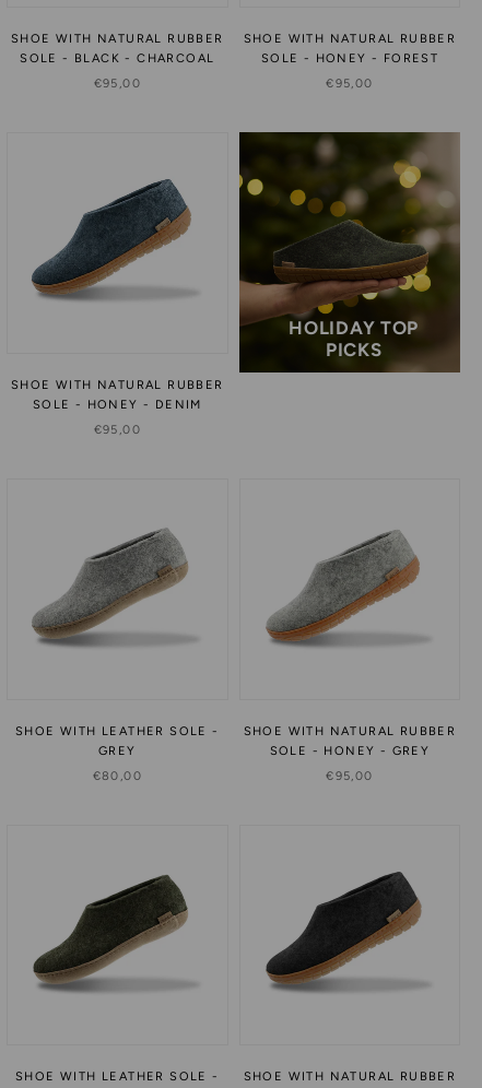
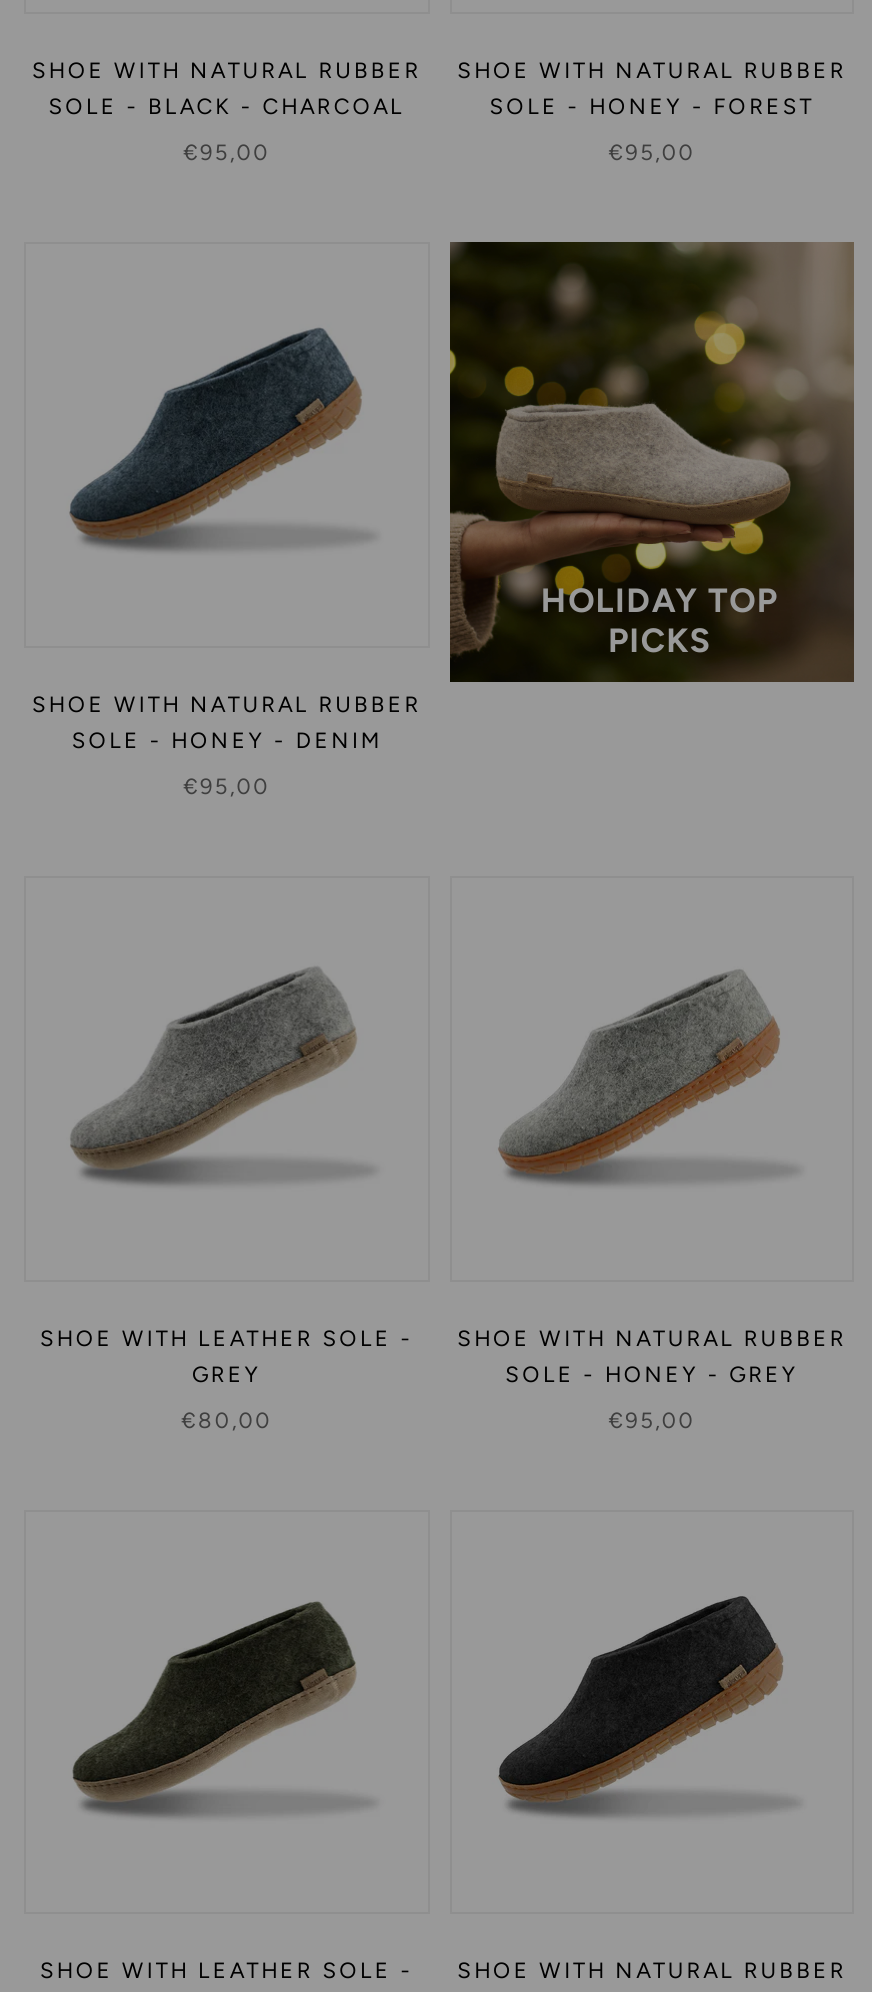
- [image]
+ [image]
